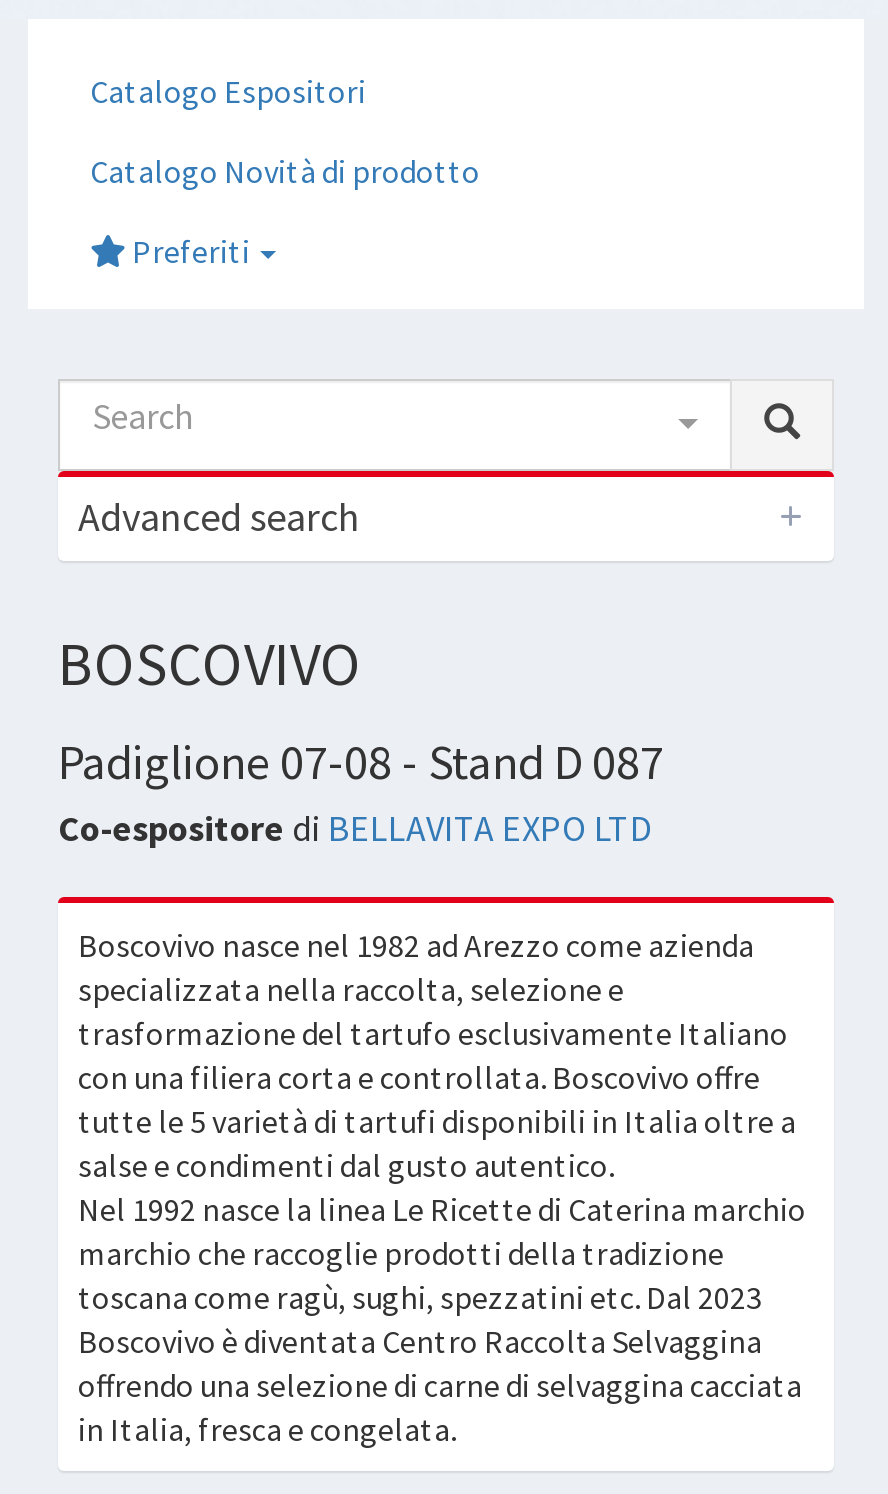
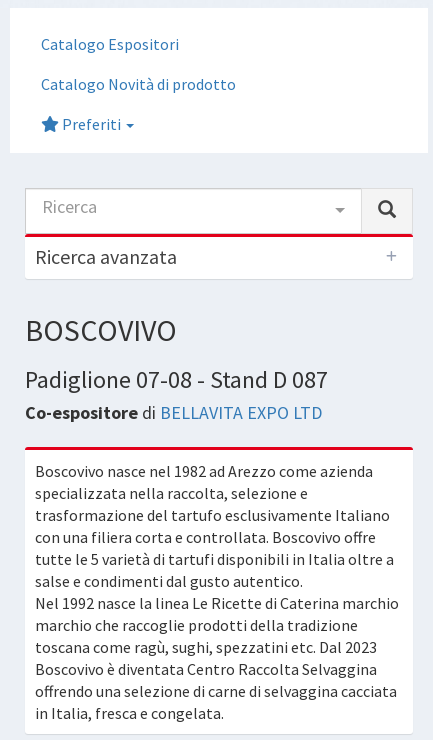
- Search
+ Ricerca

- Advanced search
+ Ricerca avanzata
